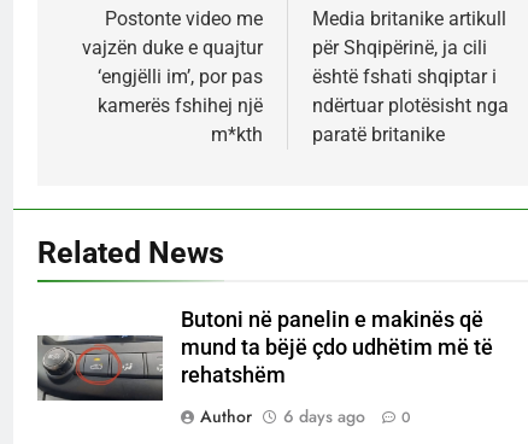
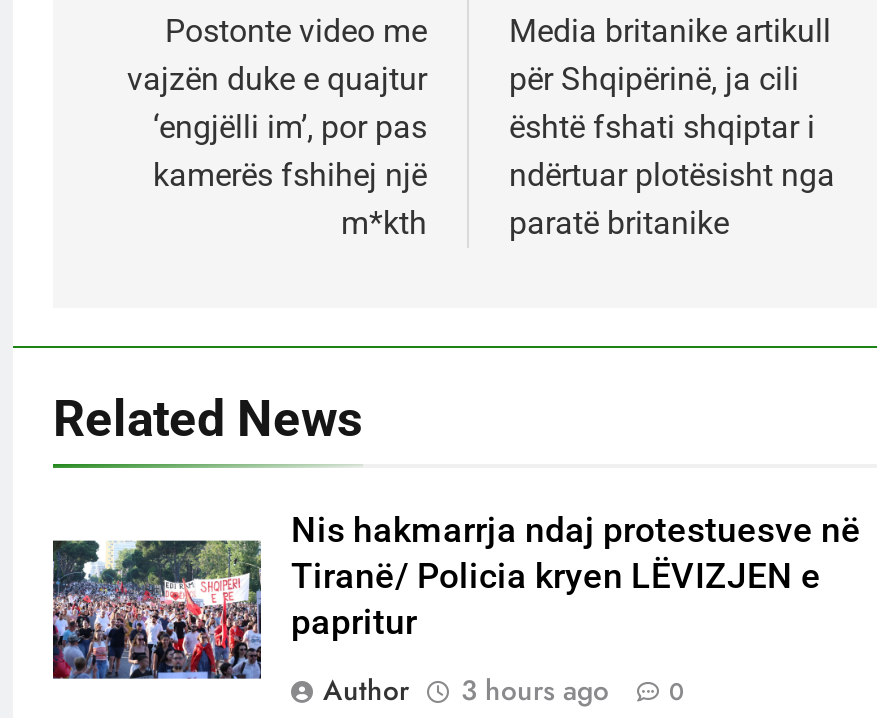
- [image]
- Butoni në panelin e makinës që
- mund ta bëjë çdo udhëtim më të
- rehatshëm
+ [image]
+ Nis hakmarrja ndaj protestuesve në
+ Tiranë/ Policia kryen LËVIZJEN e
+ papritur

- Author 6 days ago 0
+ Author 3 hours ago 0
